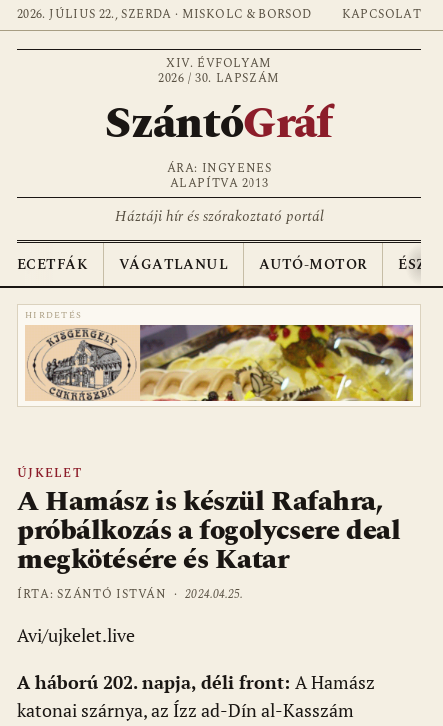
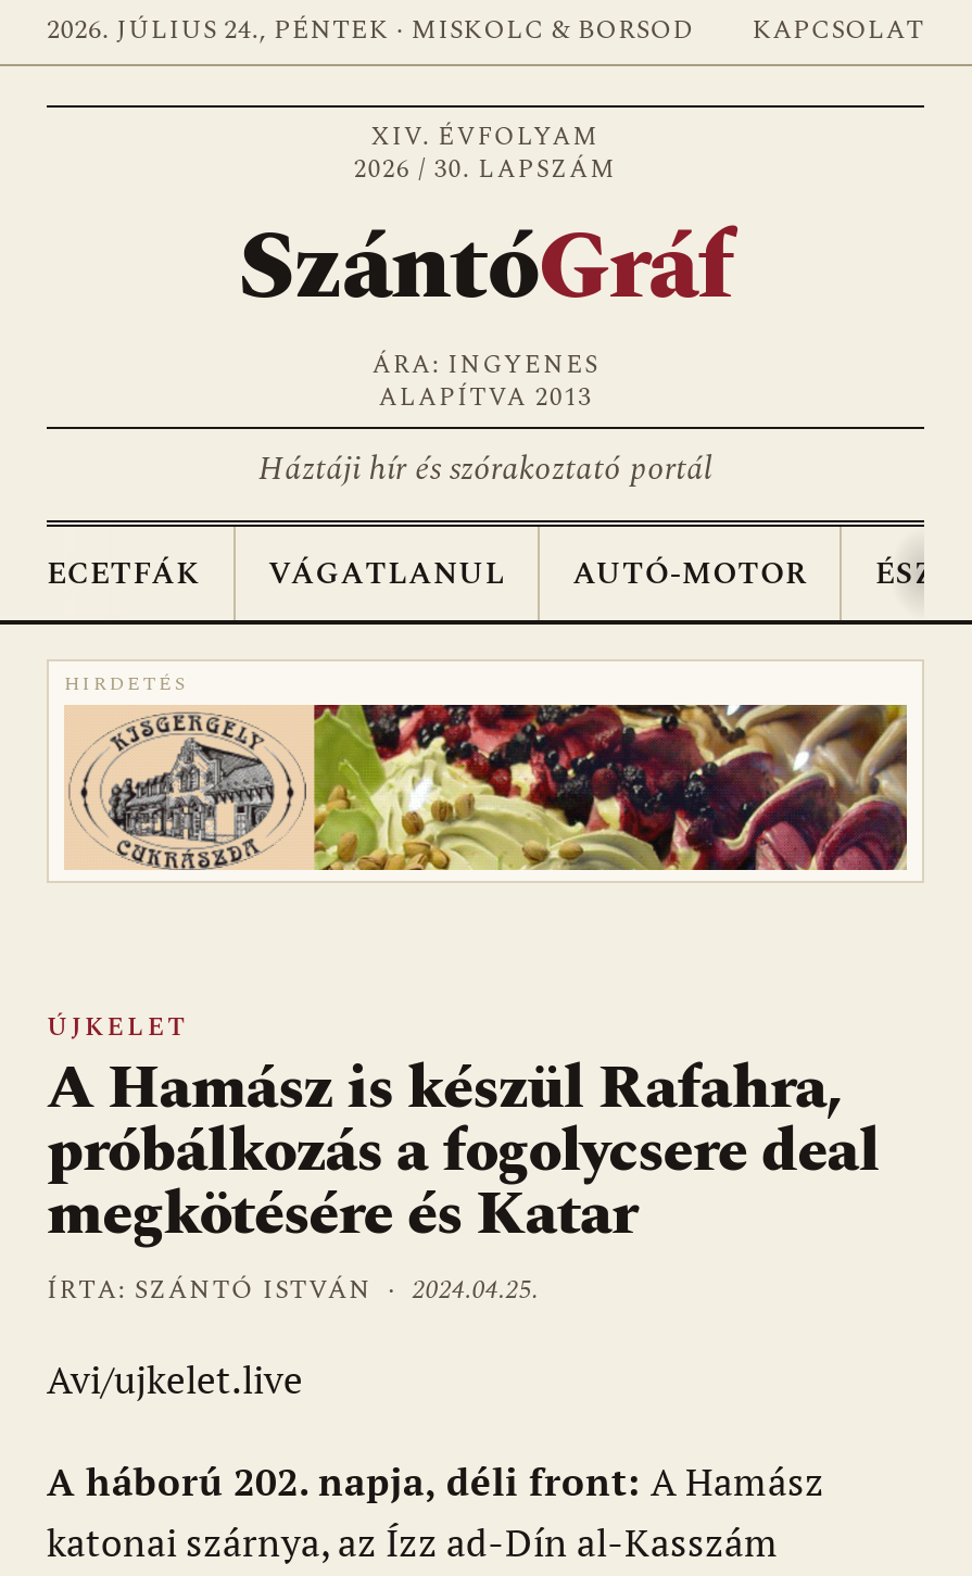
- 2026. JÚLIUS 22., SZERDA · MISKOLC & BORSOD
+ 2026. JÚLIUS 24., PÉNTEK · MISKOLC & BORSOD

- [image]
+ [image]
